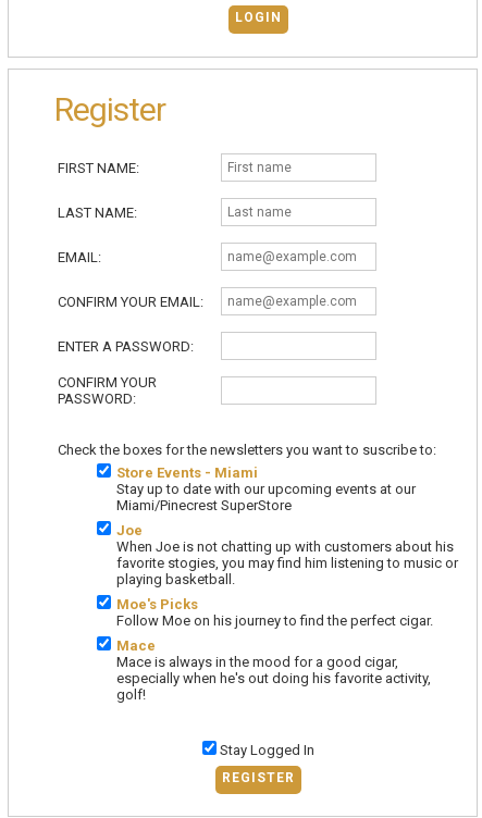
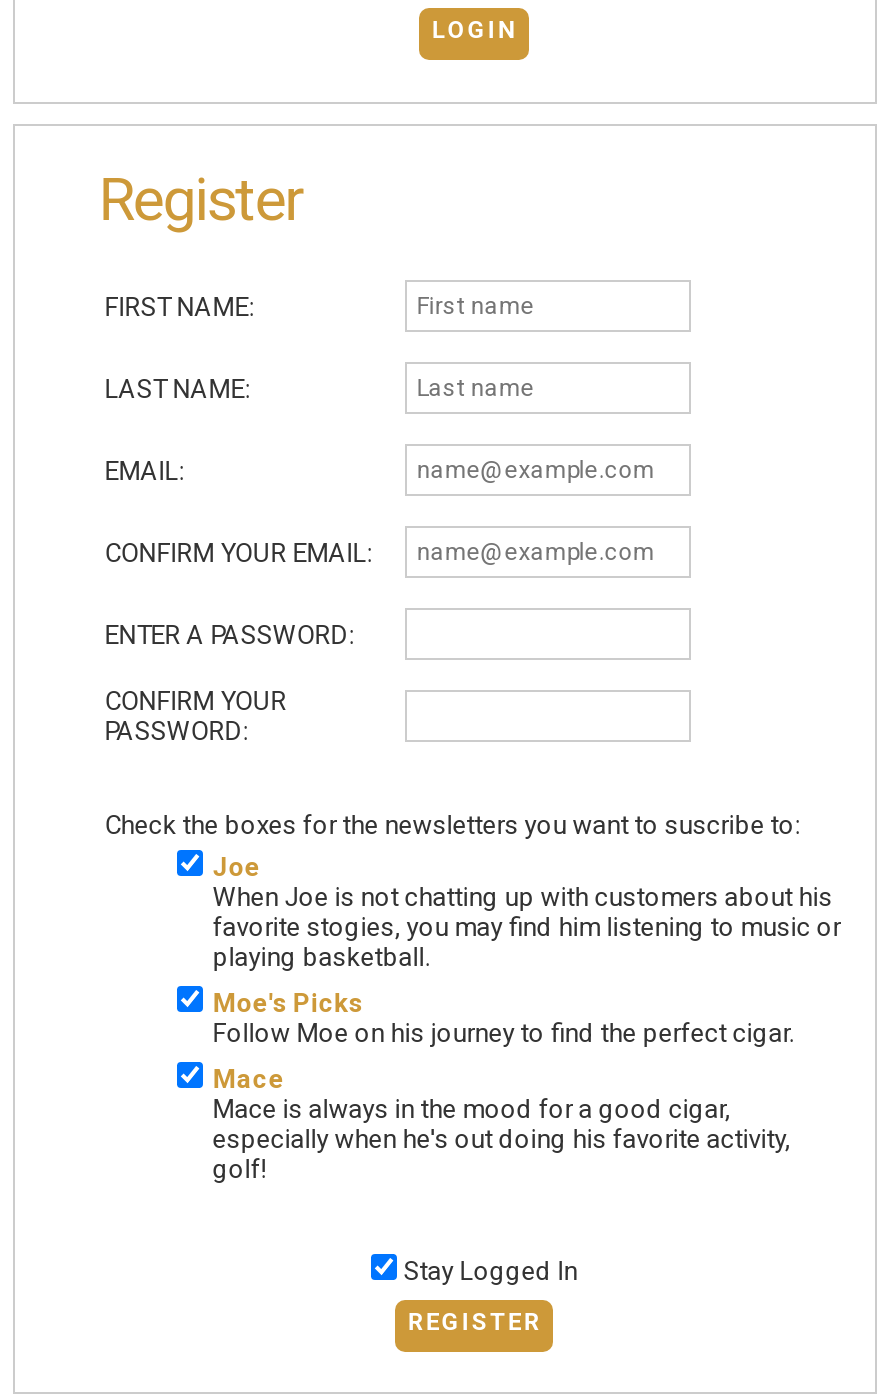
- Store Events - Miami
- Stay up to date with our upcoming events at our
- Miami/Pinecrest SuperStore
